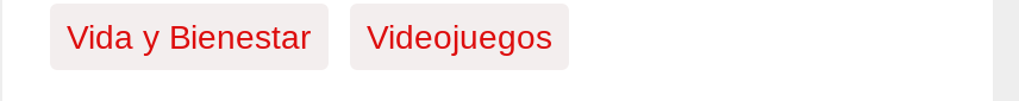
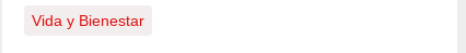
- Videojuegos
